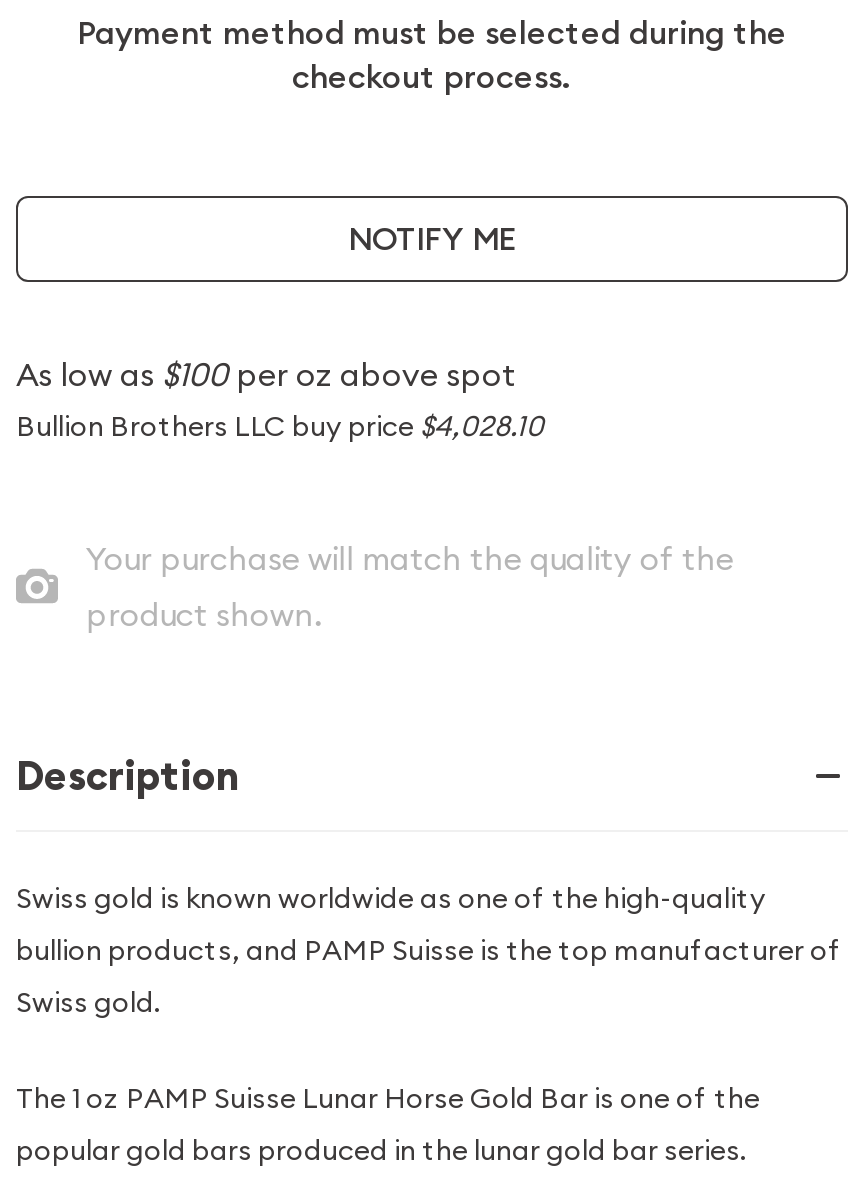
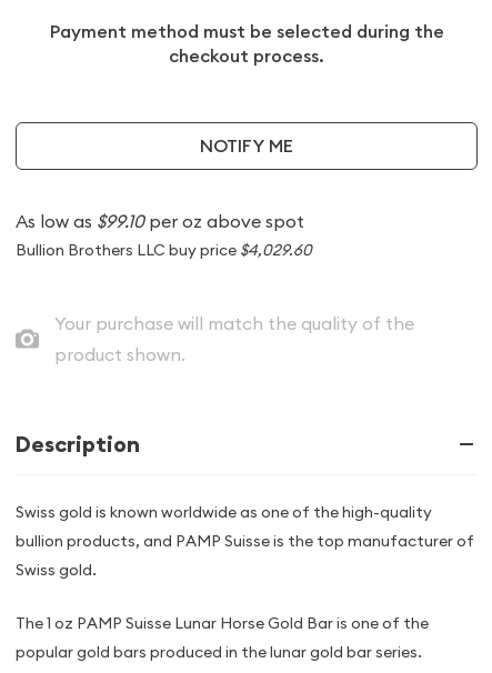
- As low as $100 per oz above spot
+ As low as $99.10 per oz above spot

- Bullion Brothers LLC buy price $4,028.10
+ Bullion Brothers LLC buy price $4,029.60
